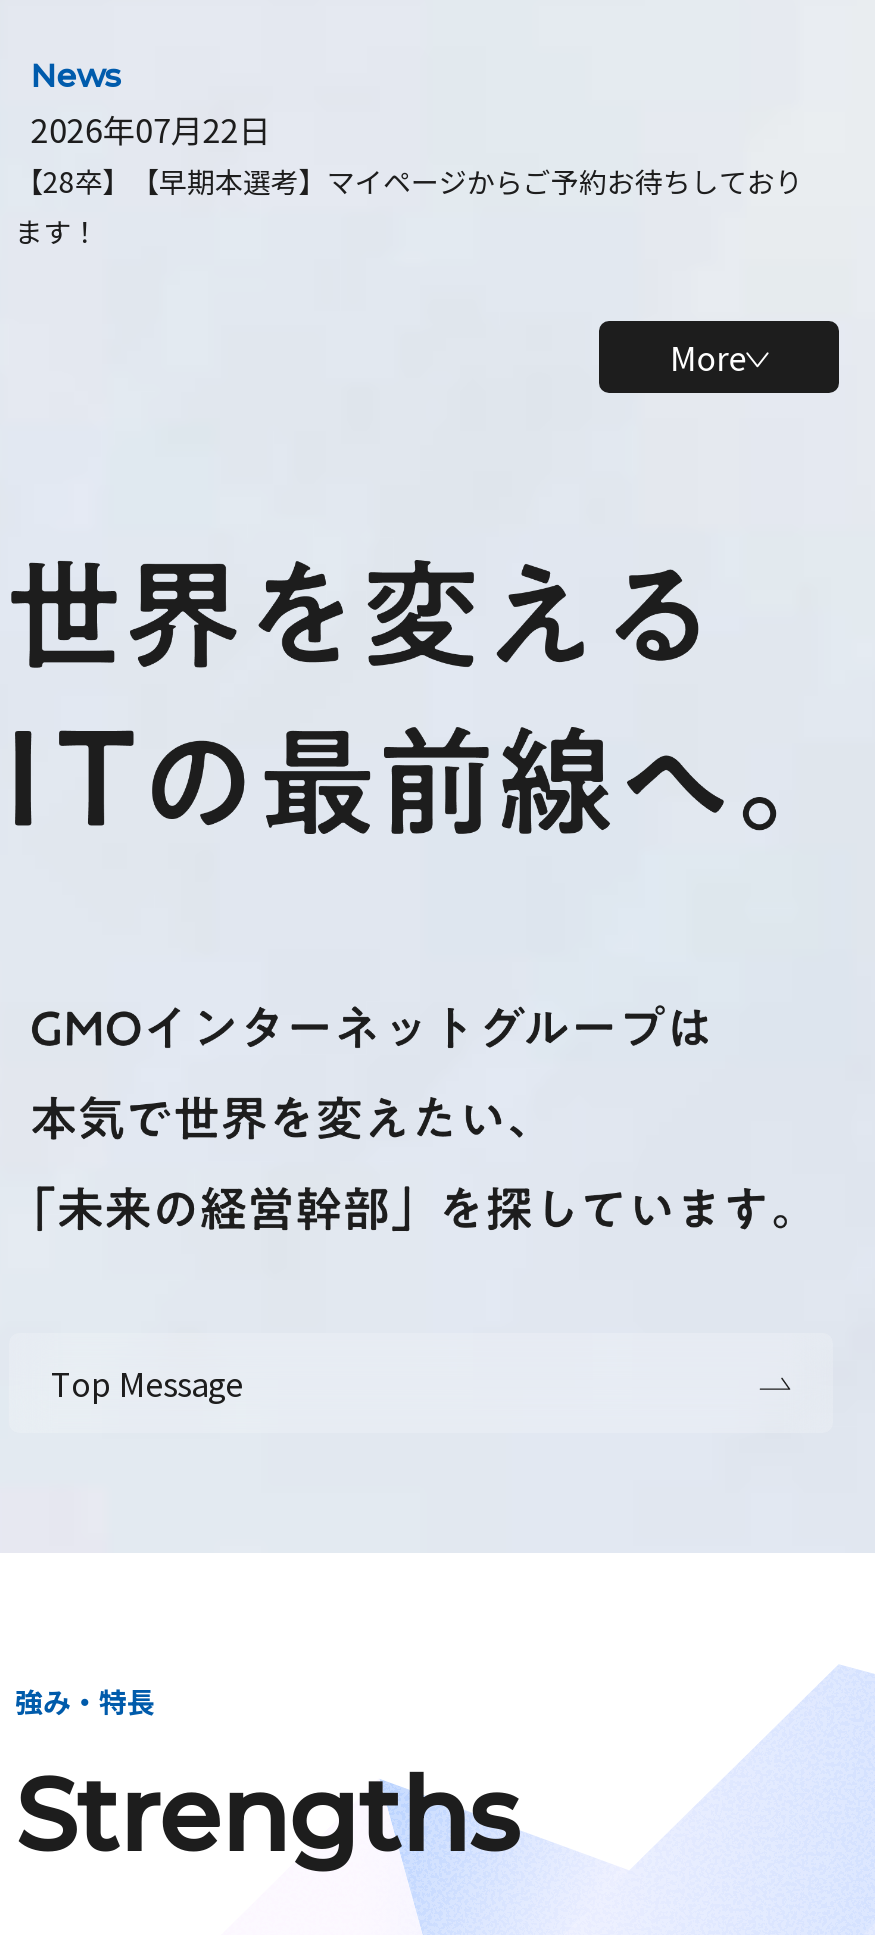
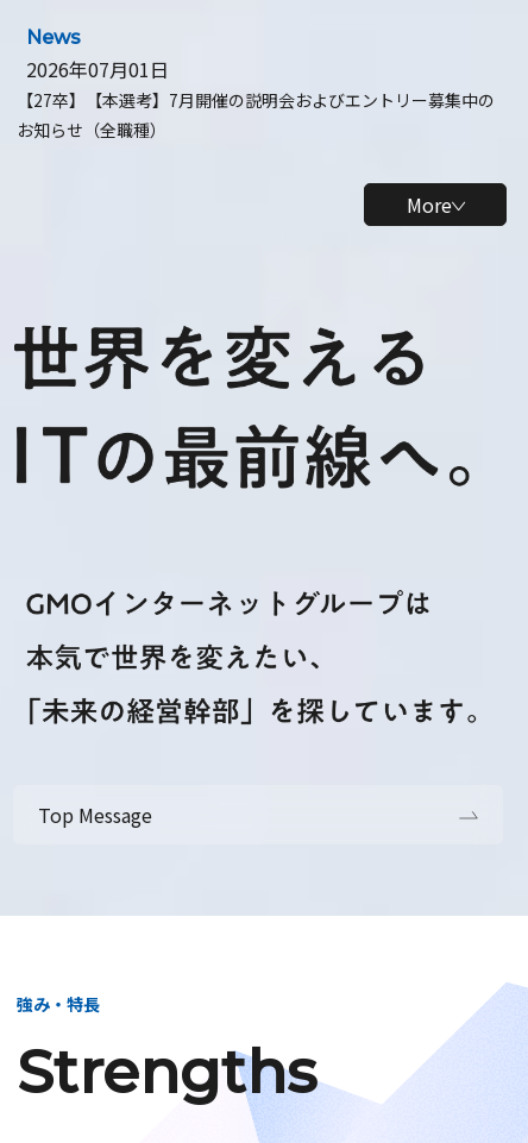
- 2026年07月22日
- 【28卒】【早期本選考】マイページからご予約お待ちしており
- ます！
+ 2026年07月01日
+ 【27卒】【本選考】7月開催の説明会およびエントリー募集中の
+ お知らせ（全職種）
